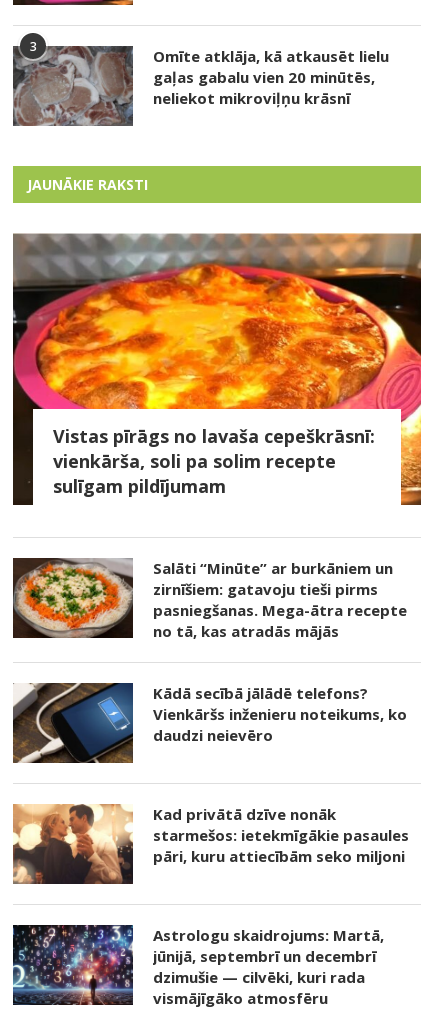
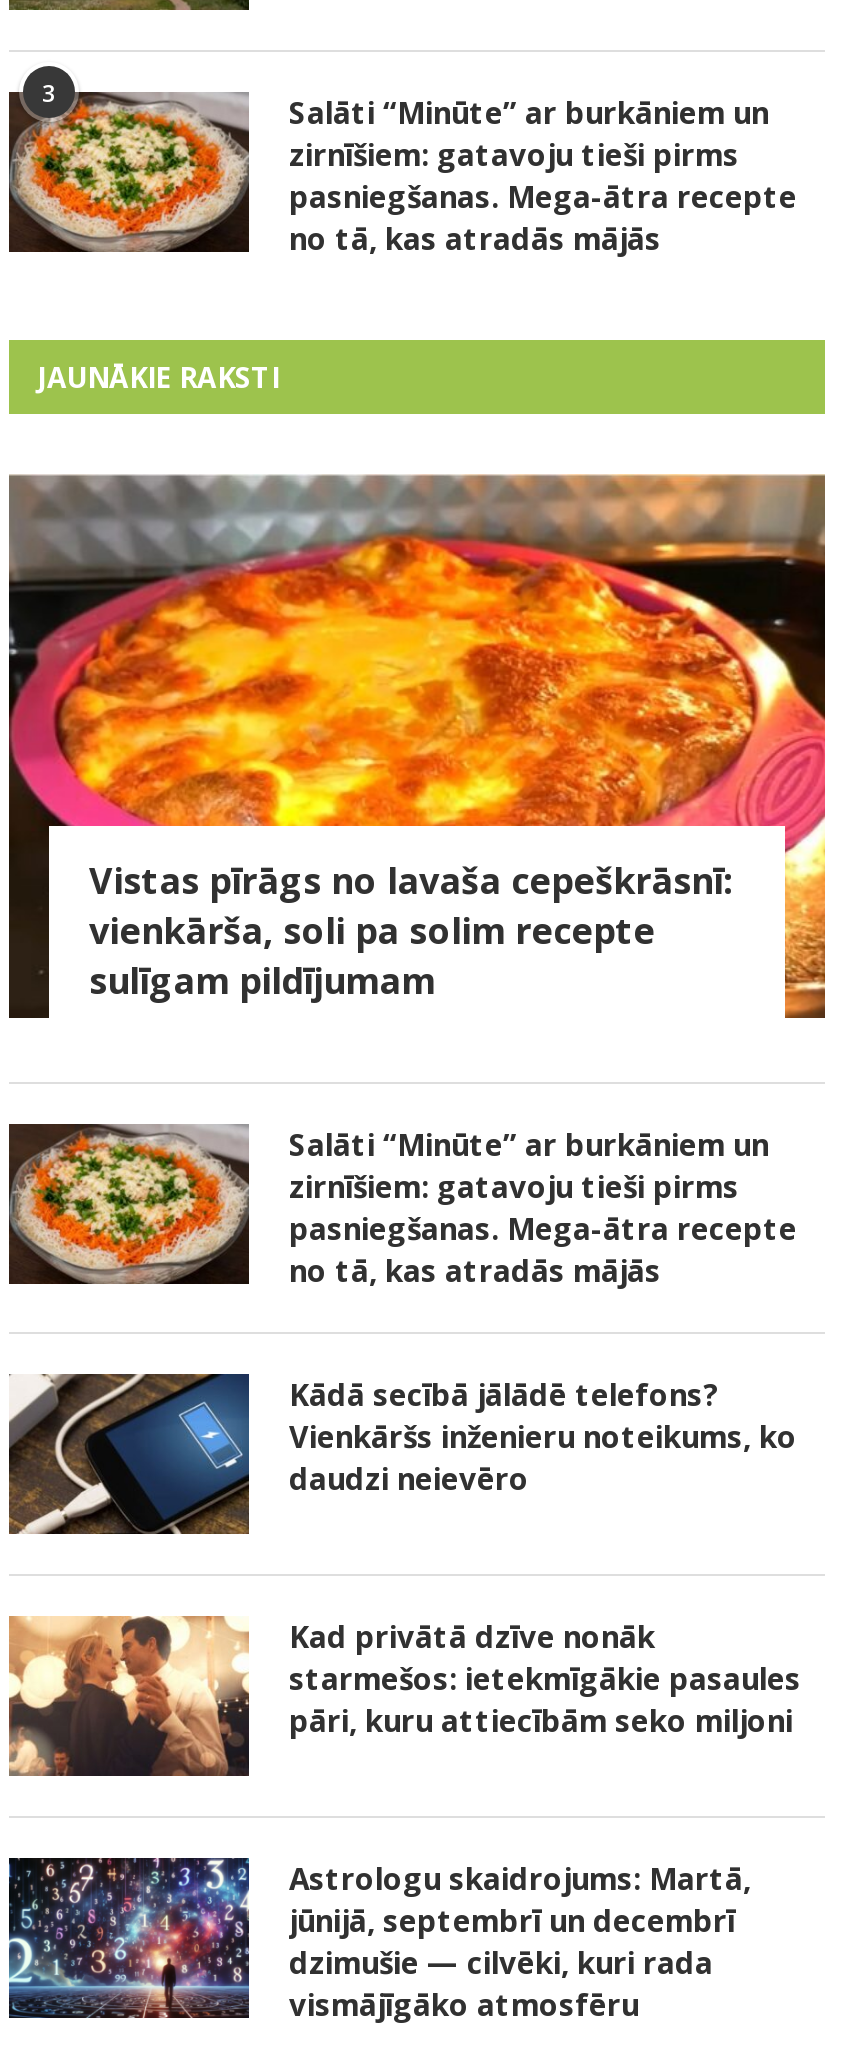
- [image]
- Omīte atklāja, kā atkausēt lielu
- gaļas gabalu vien 20 minūtēs,
- neliekot mikroviļņu krāsnī
+ [image]
+ Salāti “Minūte” ar burkāniem un
+ zirnīšiem: gatavoju tieši pirms
+ pasniegšanas. Mega-ātra recepte
+ no tā, kas atradās mājās
